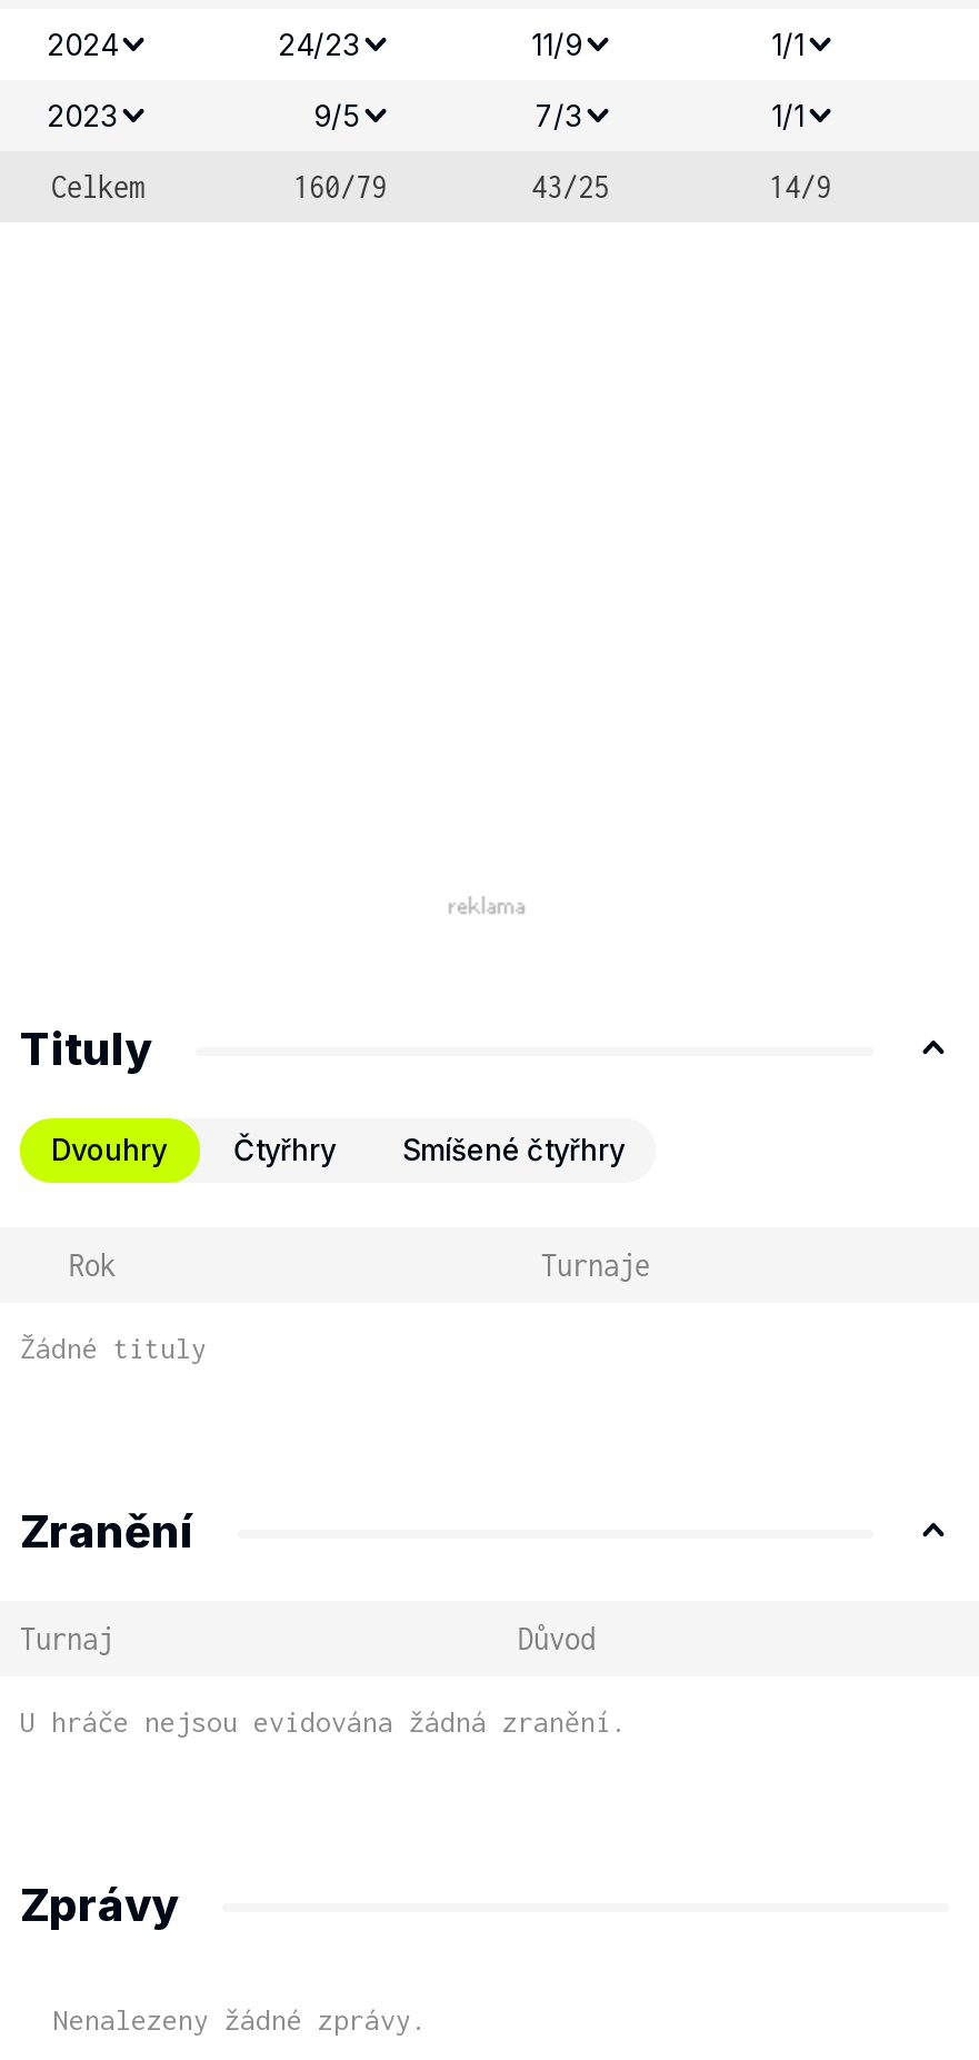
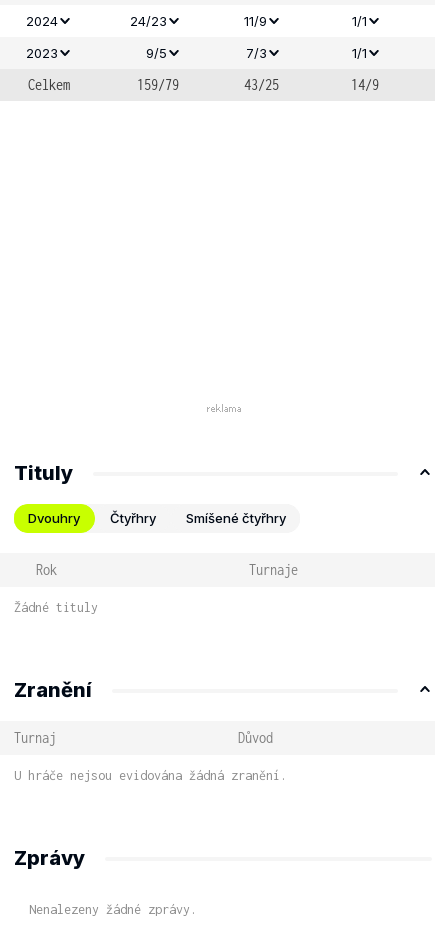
- 160/79
+ 159/79
